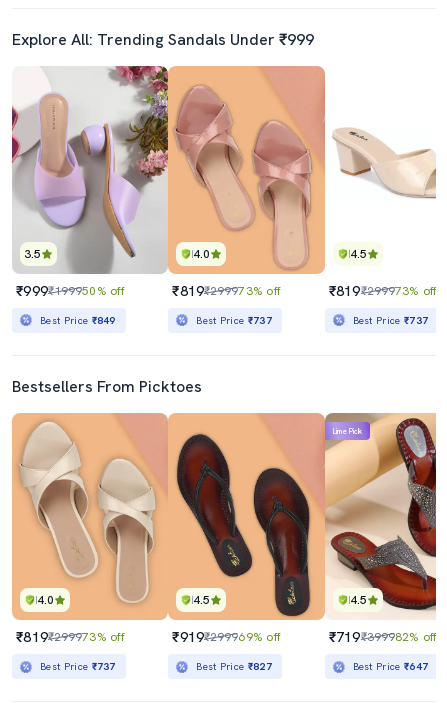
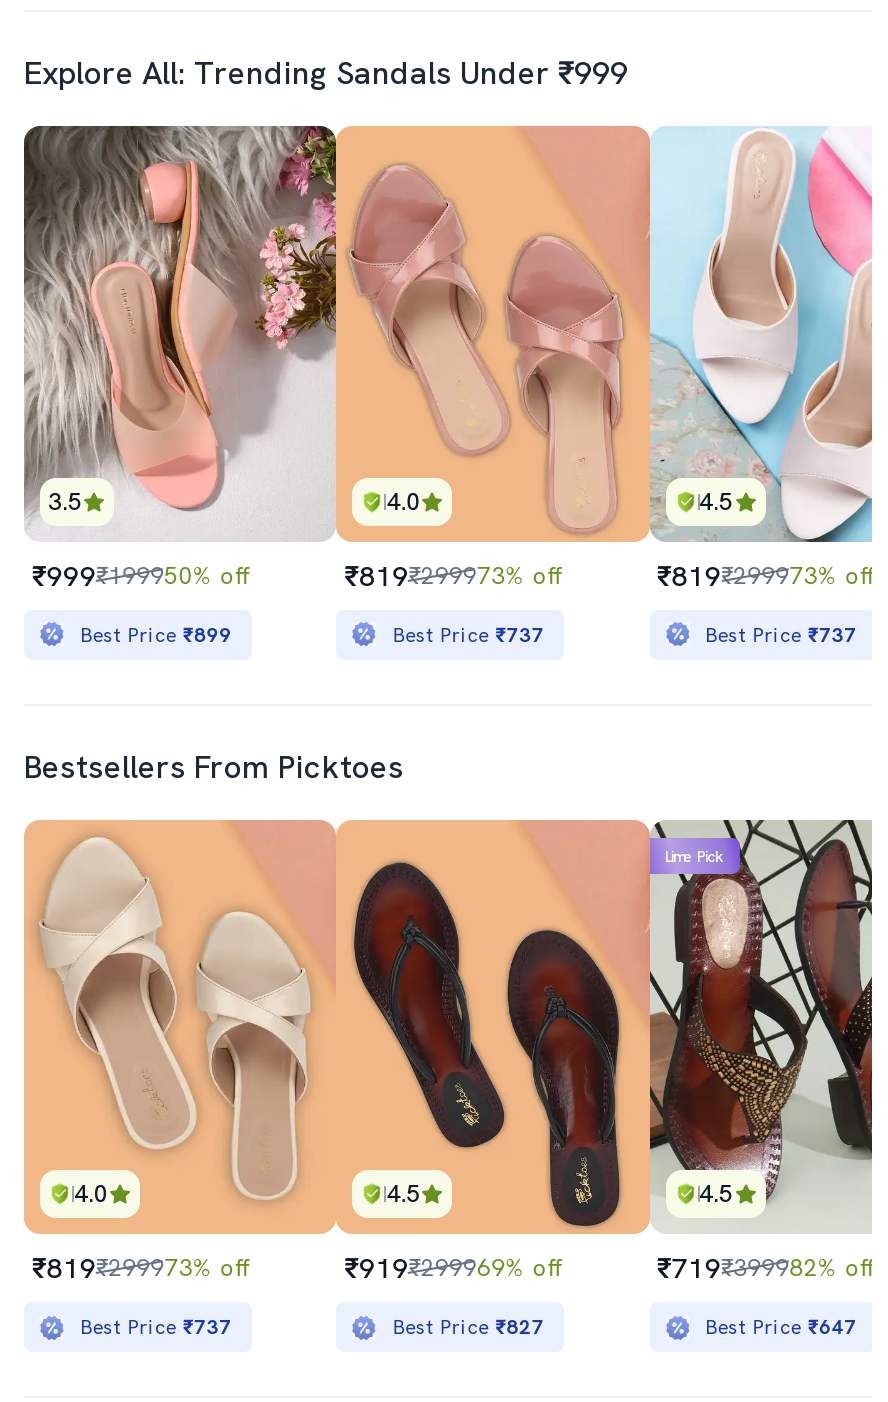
- [image]
+ [image]

- [image]
+ [image]

- Best Price ₹849
+ Best Price ₹899

- [image]
+ [image]
